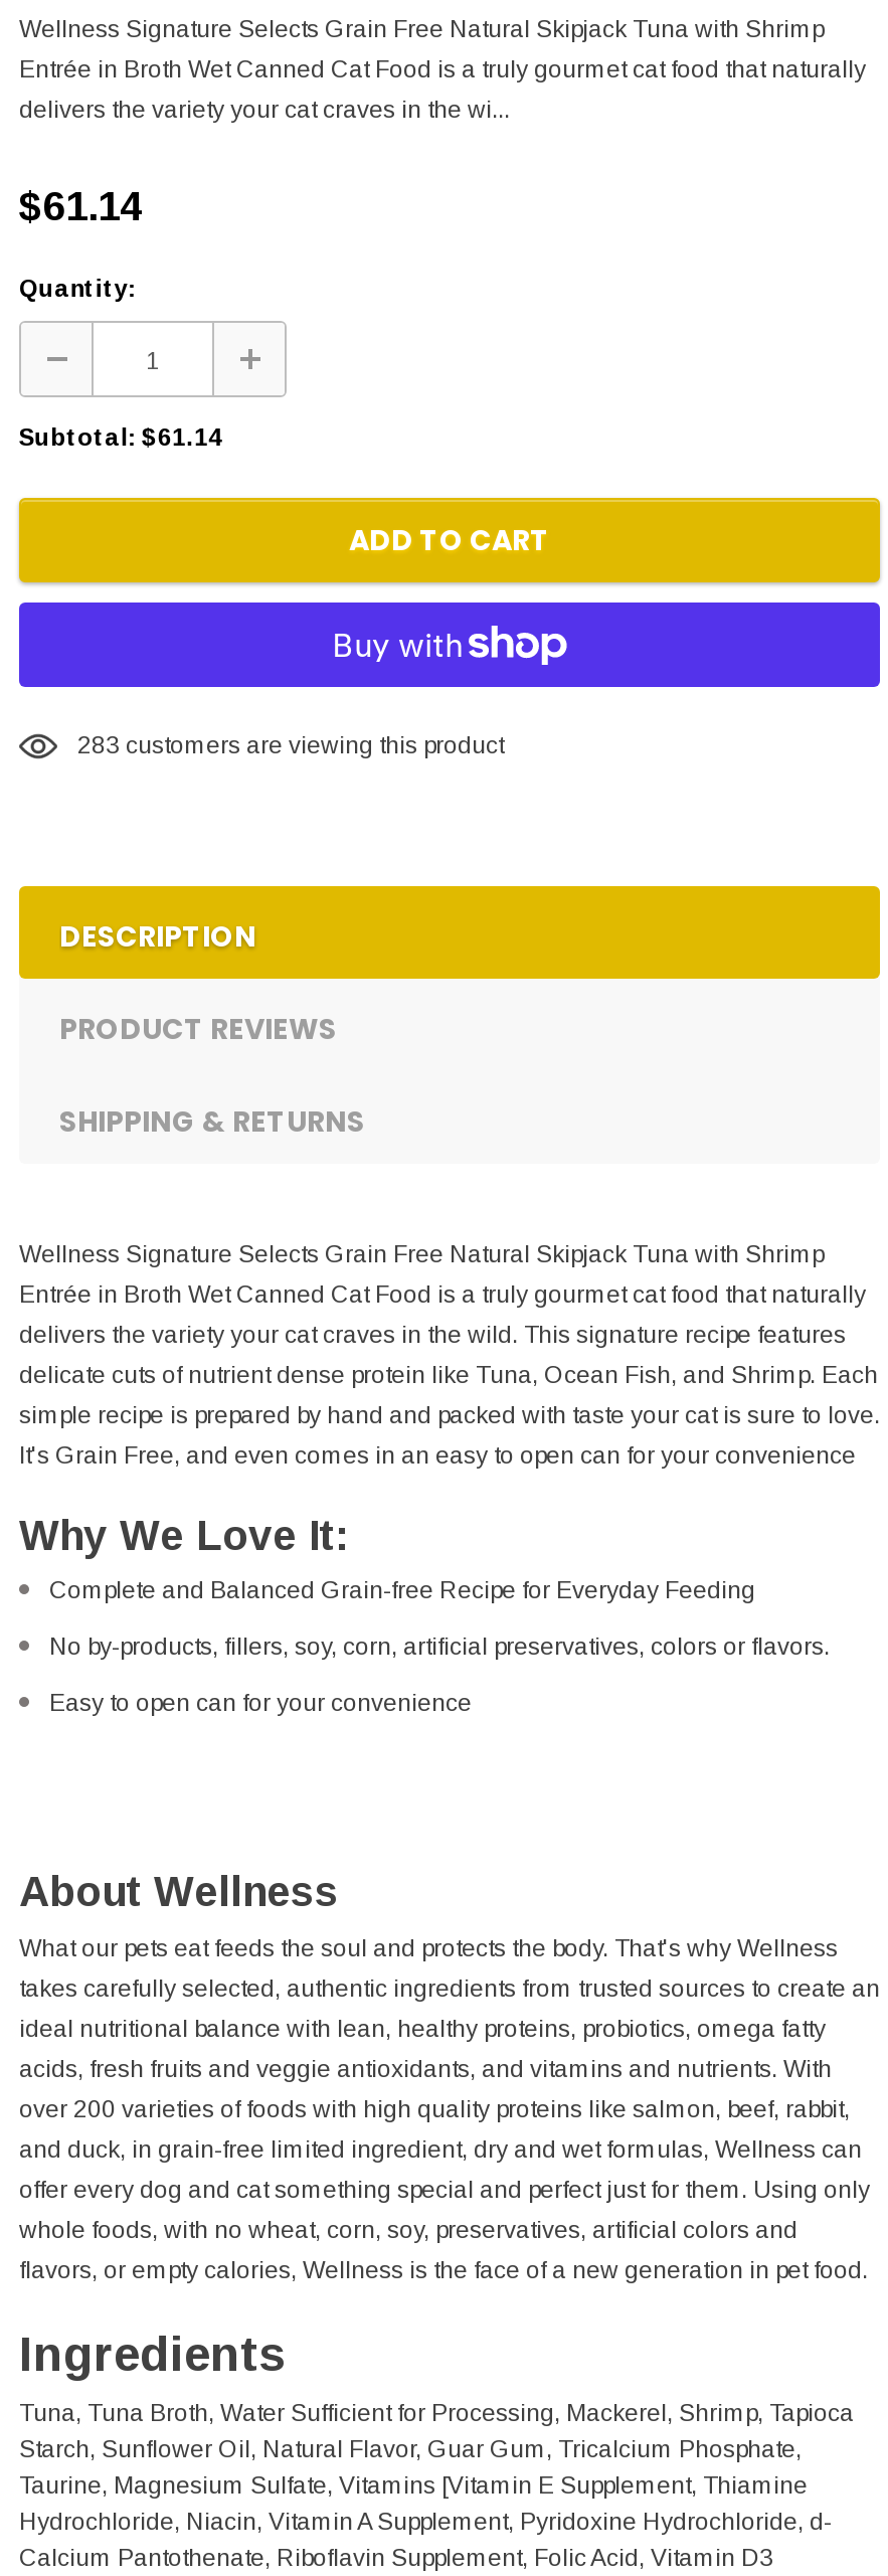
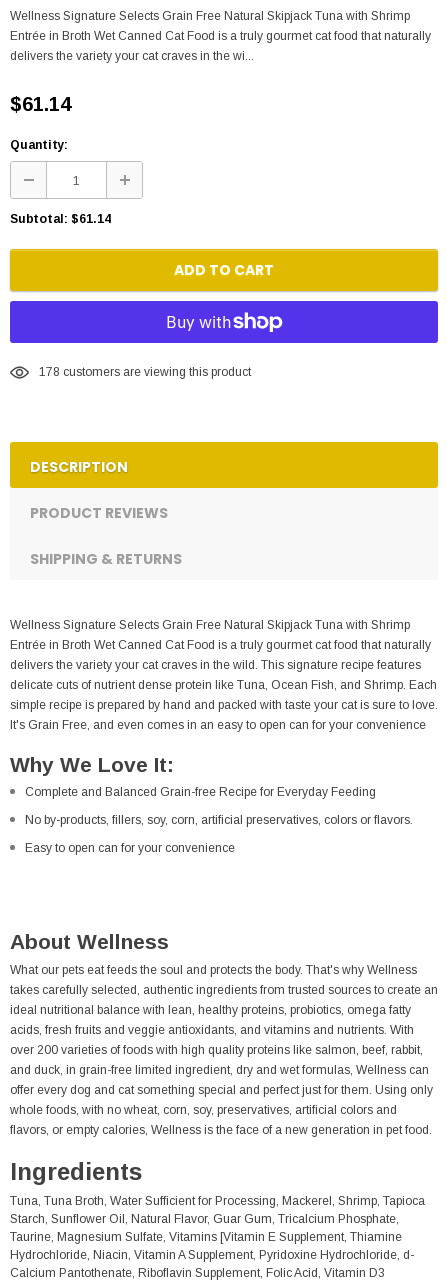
- 283 customers are viewing this product
+ 178 customers are viewing this product
